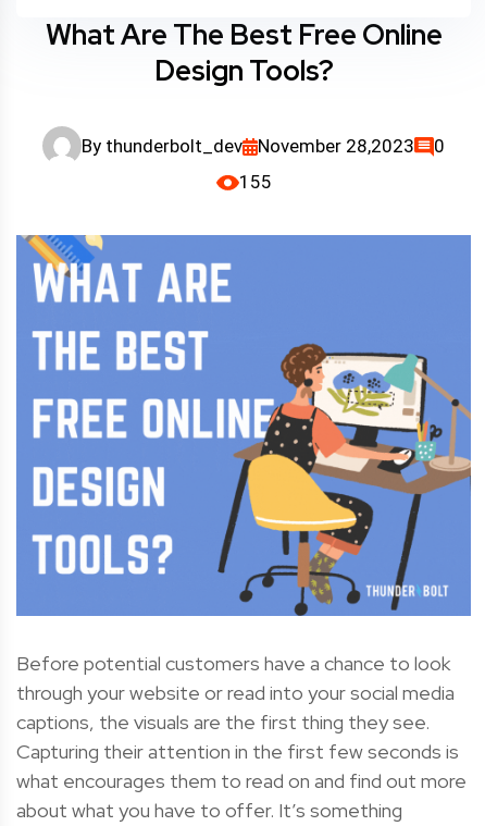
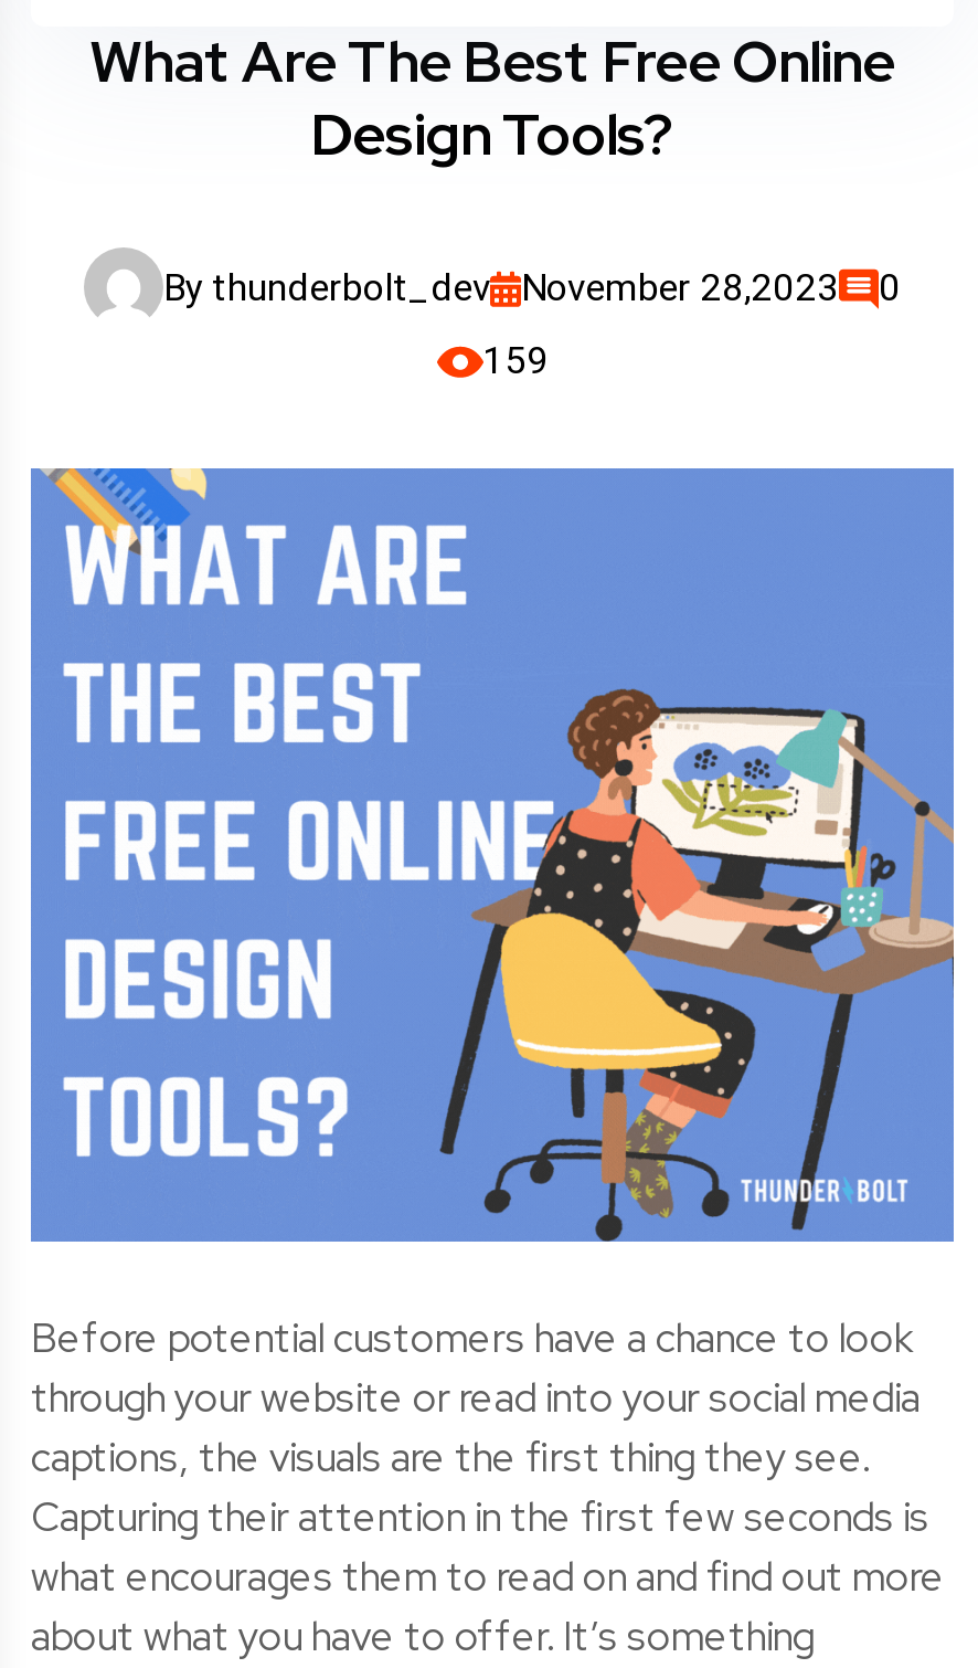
- 155
+ 159
